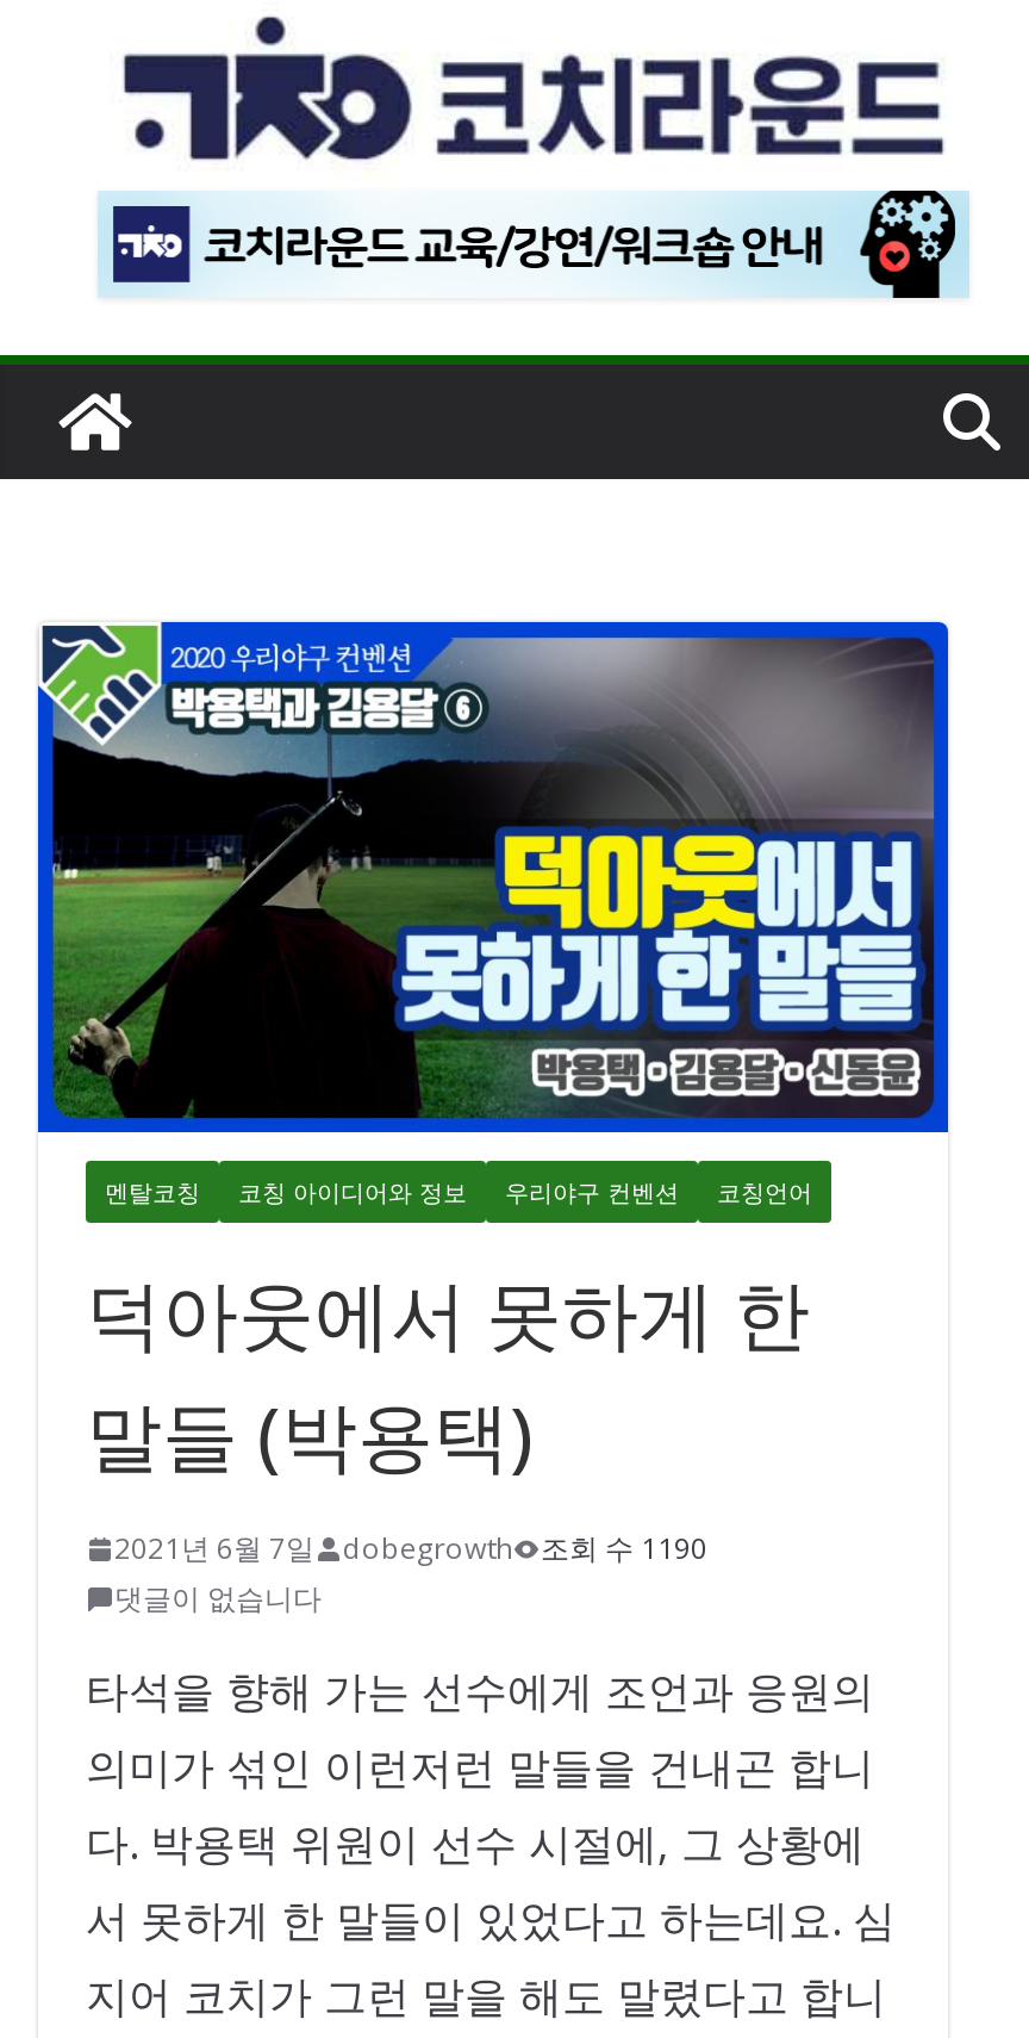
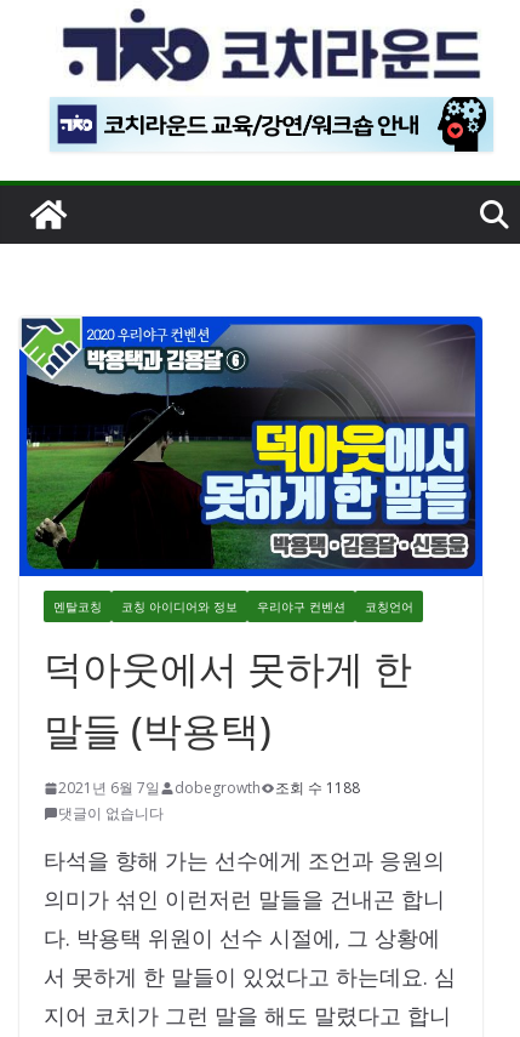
- 조회 수 1190
+ 조회 수 1188
